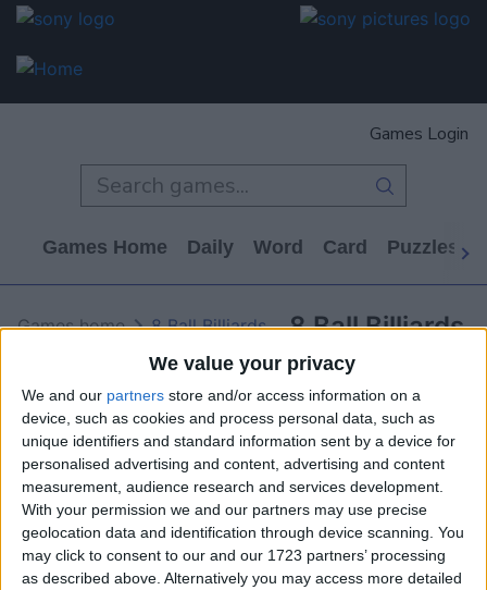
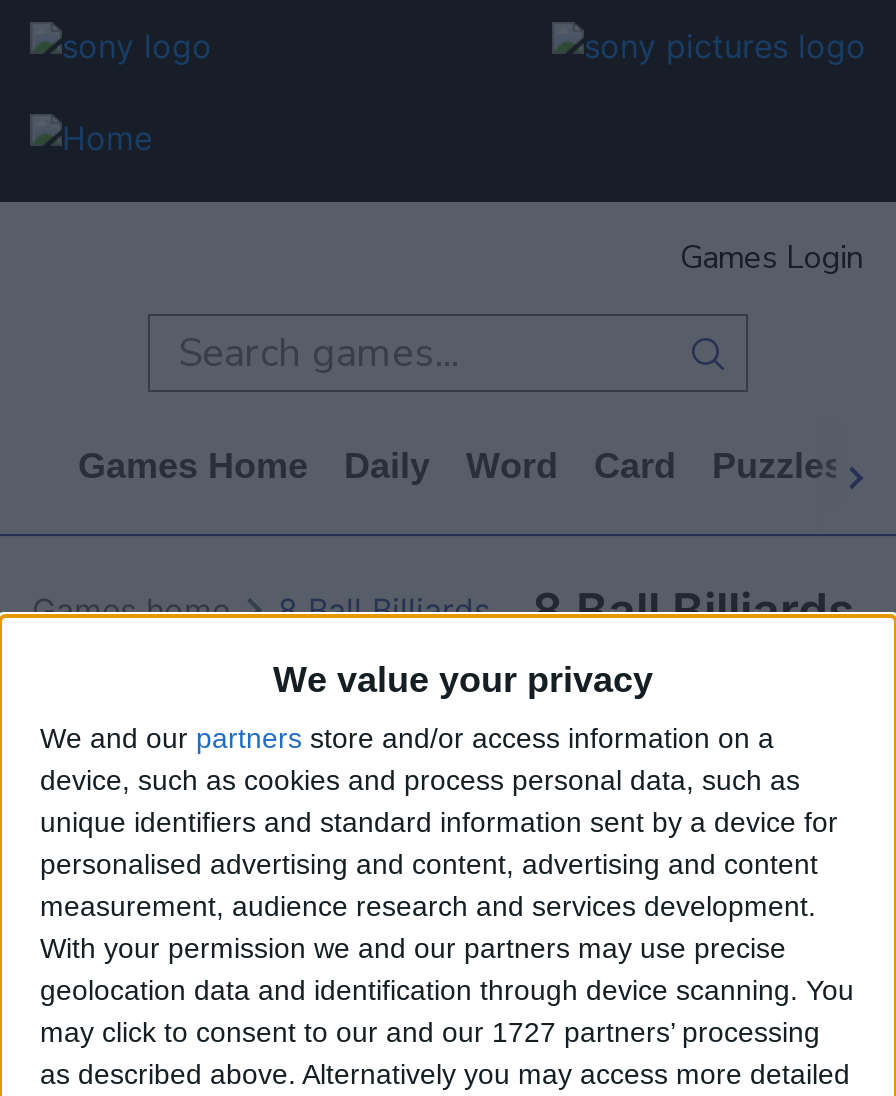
- may click to consent to our and our 1723 partners’ processing
+ may click to consent to our and our 1727 partners’ processing
